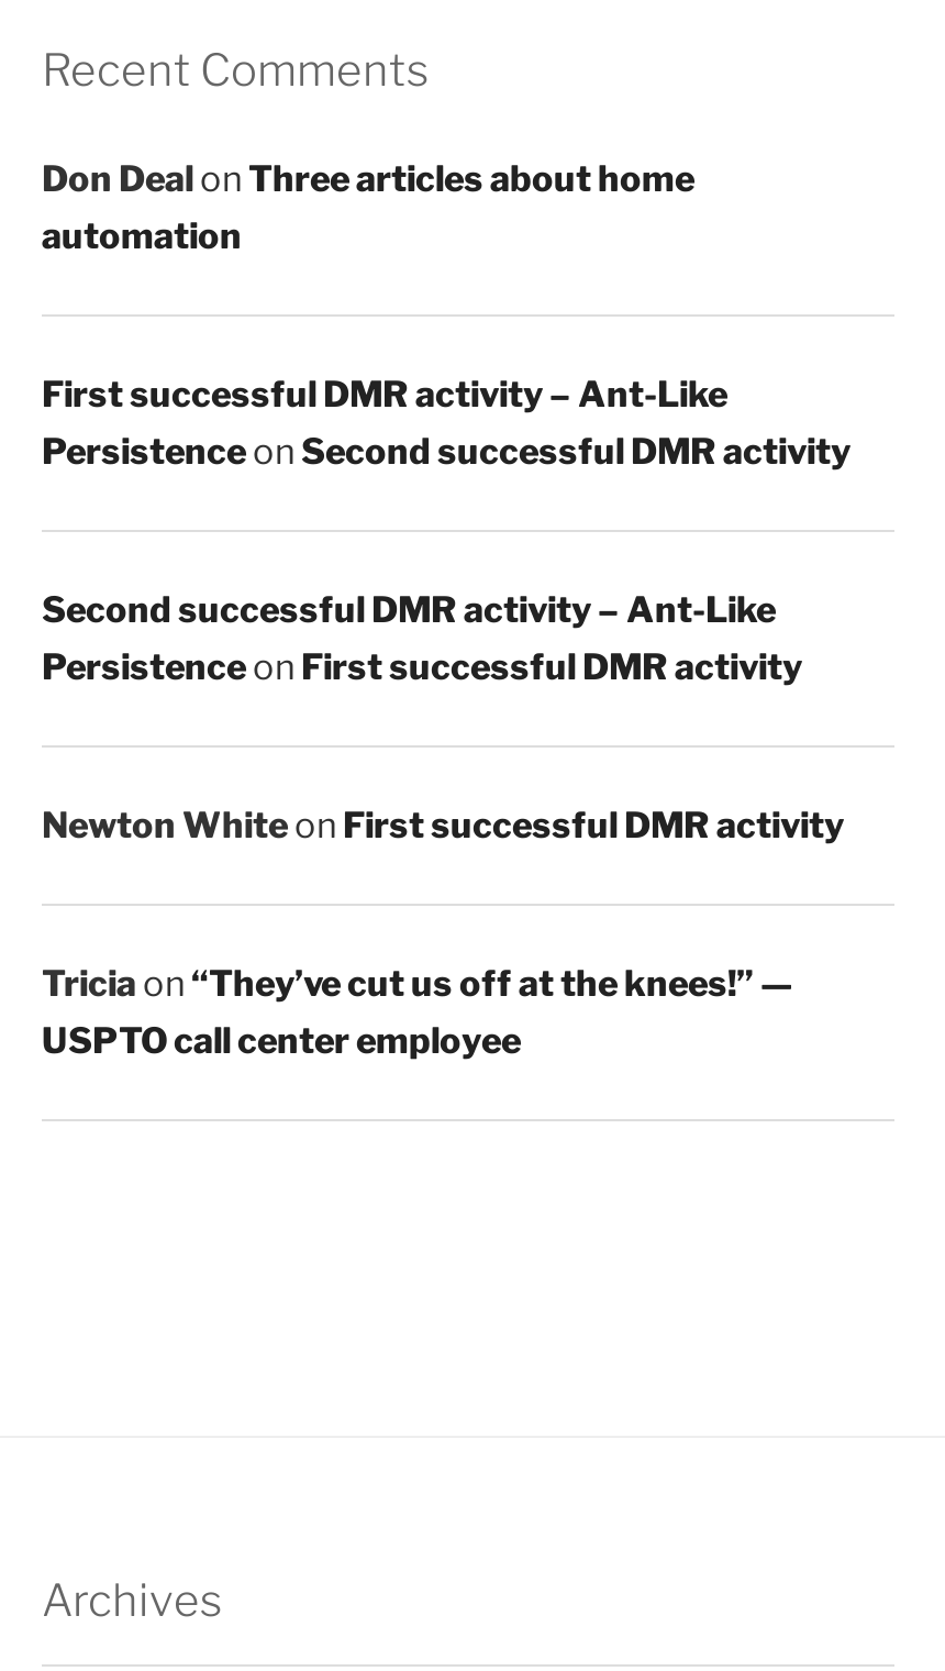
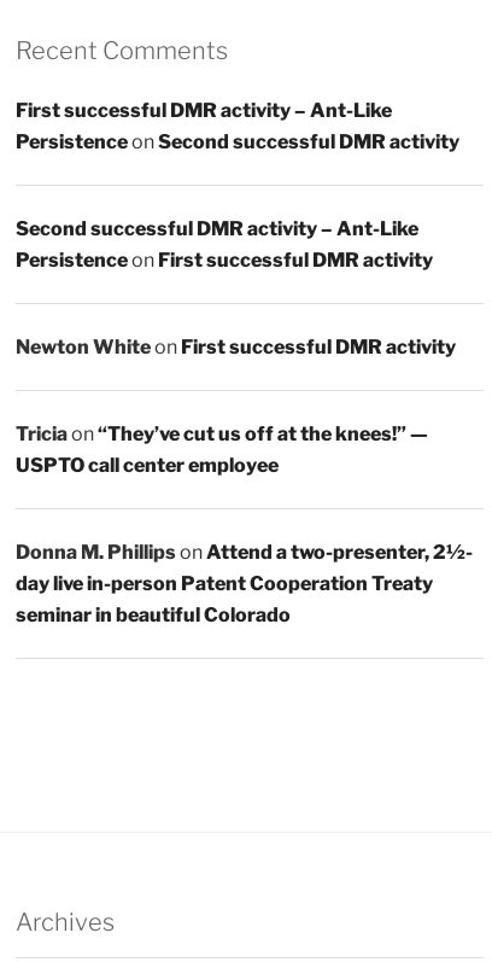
- Don Deal on Three articles about home
- automation

moved up: First successful DMR activity – Ant-Like | Persistence on Second successful DMR activity | Second successful DMR activity – Ant-Like | Persistence on First successful DMR activity | Newton White on First successful DMR activity | Tricia on “They’ve cut us off at the knees!” — | USPTO call center employee

+ Donna M. Phillips on Attend a two-presenter, 2½-
+ day live in-person Patent Cooperation Treaty
+ seminar in beautiful Colorado
